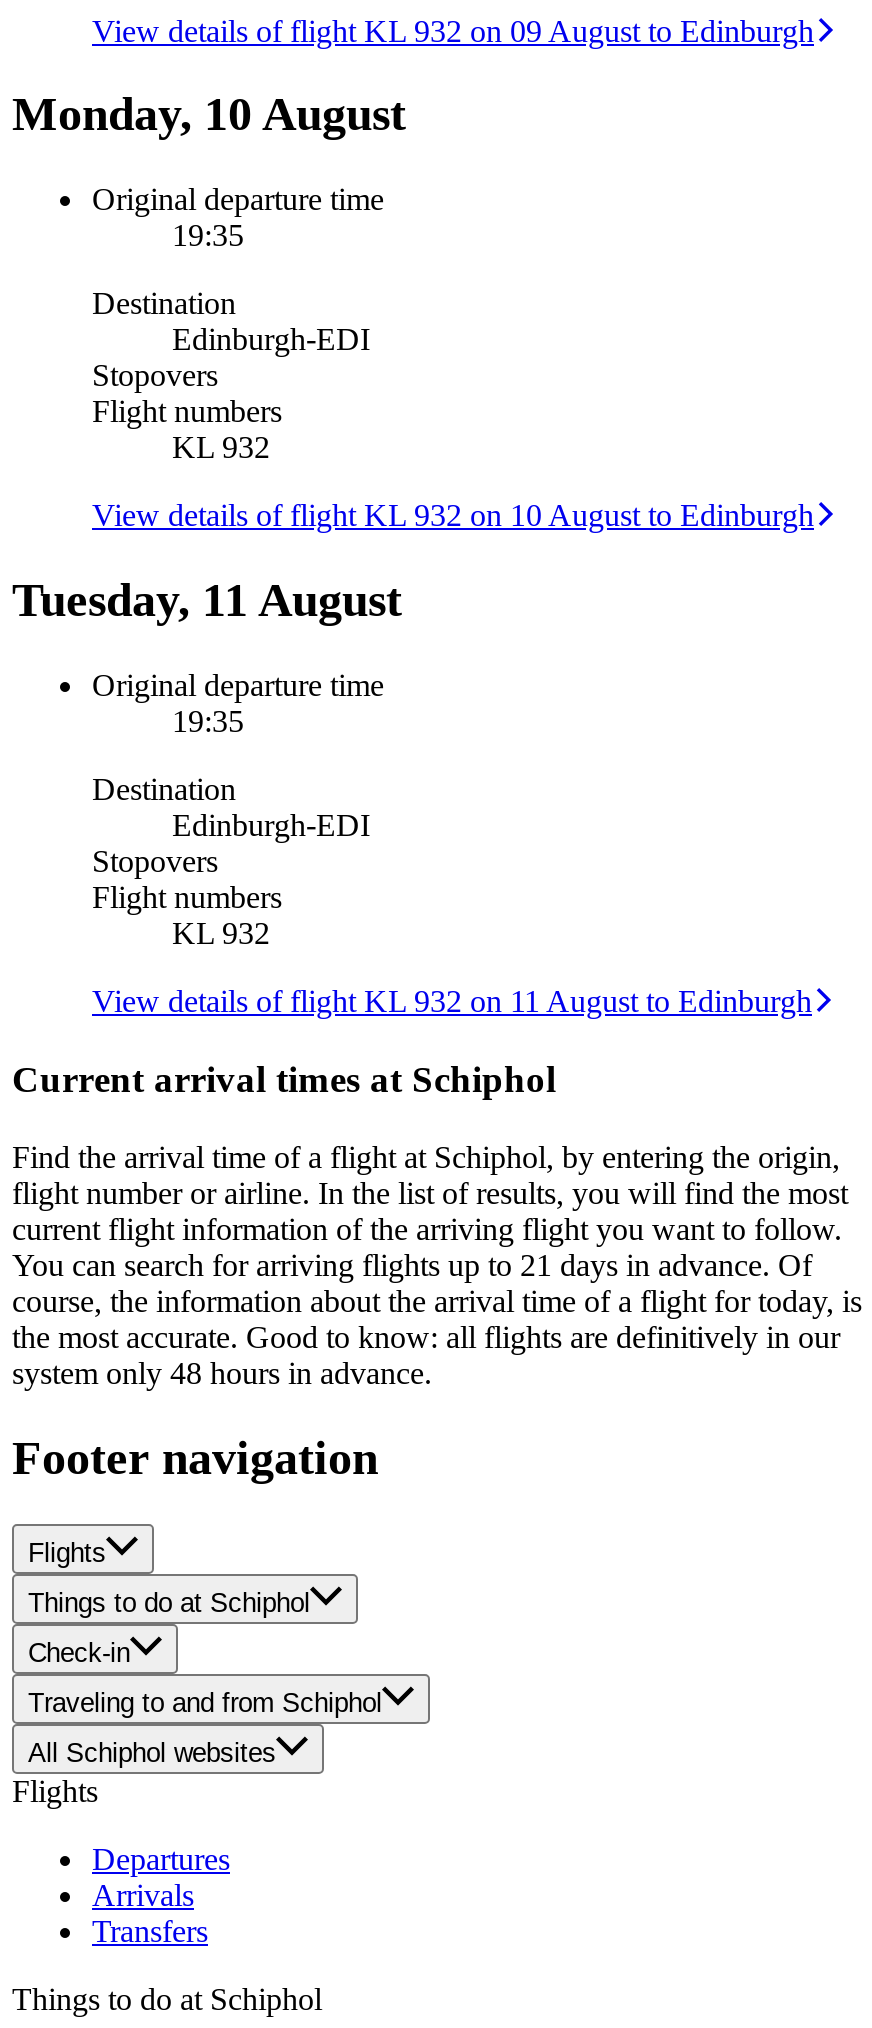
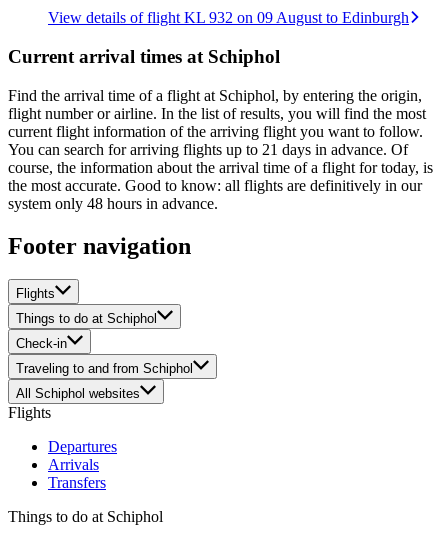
- Monday, 10 August
- Original departure time
- 19:35
- Destination
- Edinburgh-EDI
- Stopovers
- Flight numbers
- KL 932
- View details of flight KL 932 on 10 August to Edinburgh
- Tuesday, 11 August
- Original departure time
- 19:35
- Destination
- Edinburgh-EDI
- Stopovers
- Flight numbers
- KL 932
- View details of flight KL 932 on 11 August to Edinburgh
